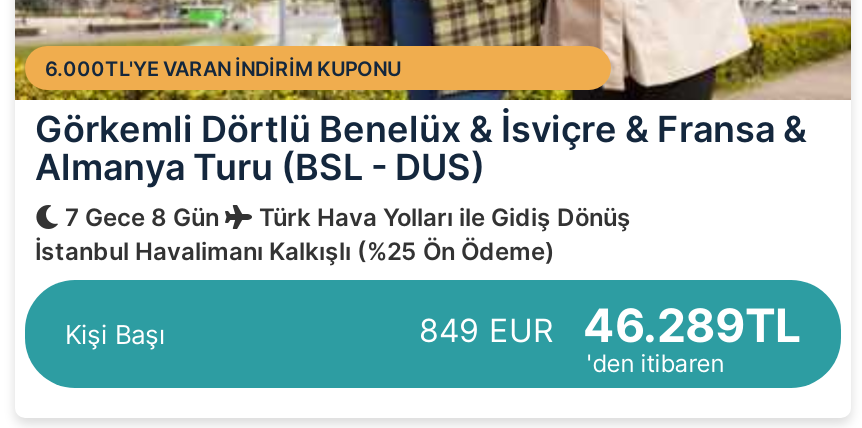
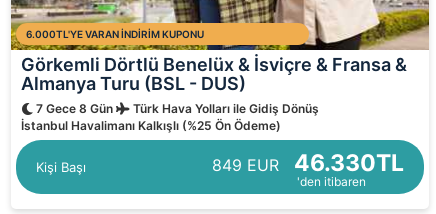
- 849 EUR 46.289TL
+ 849 EUR 46.330TL
